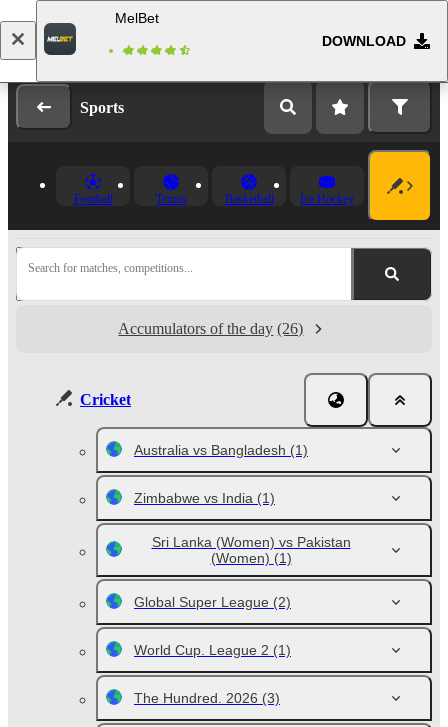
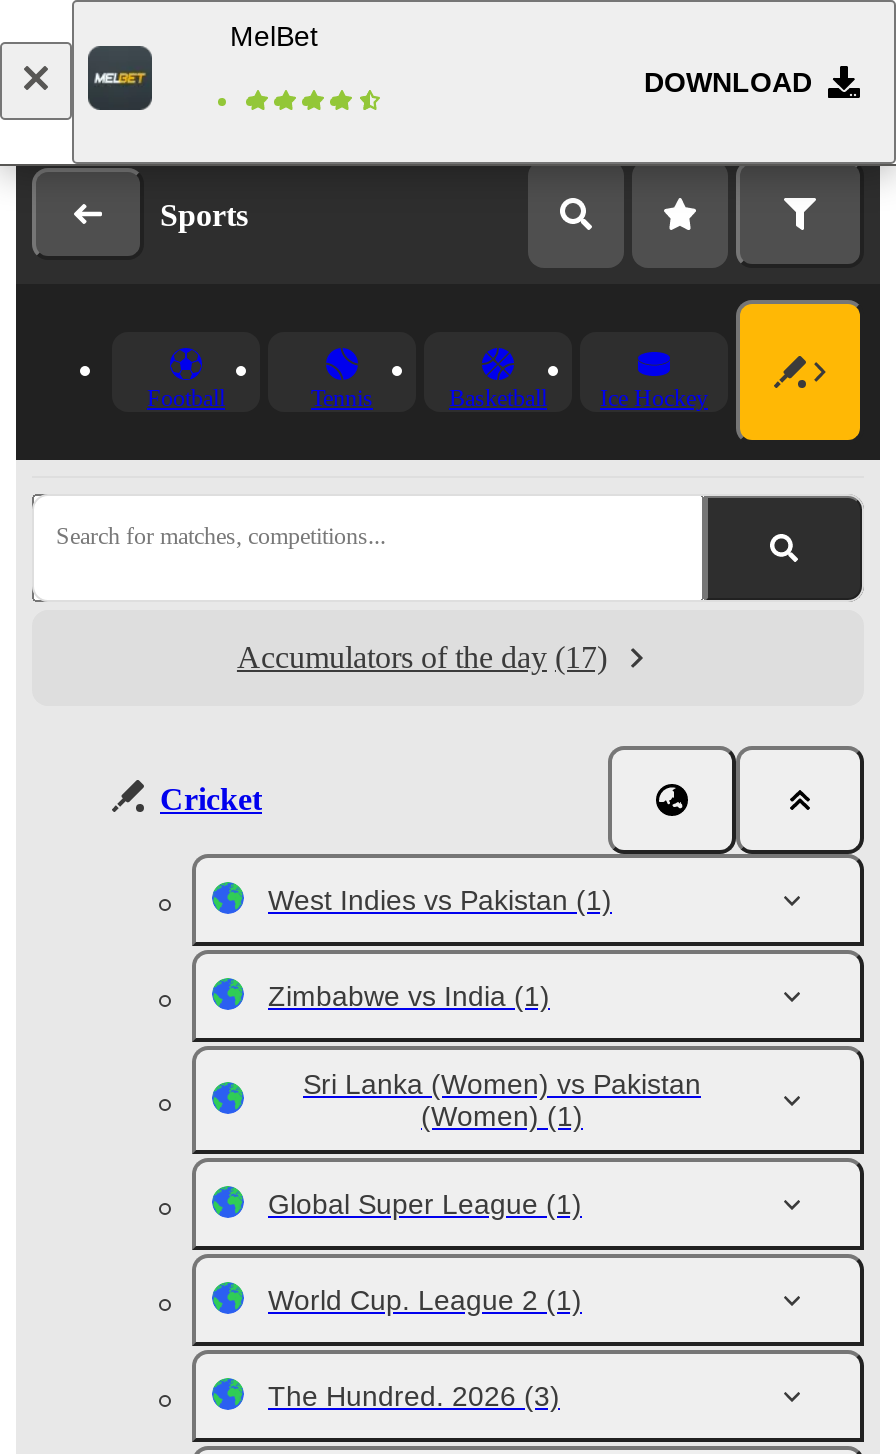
- Accumulators of the day (26)
+ Accumulators of the day (17)

- Australia vs Bangladesh (1)
+ West Indies vs Pakistan (1)

- Global Super League (2)
+ Global Super League (1)
